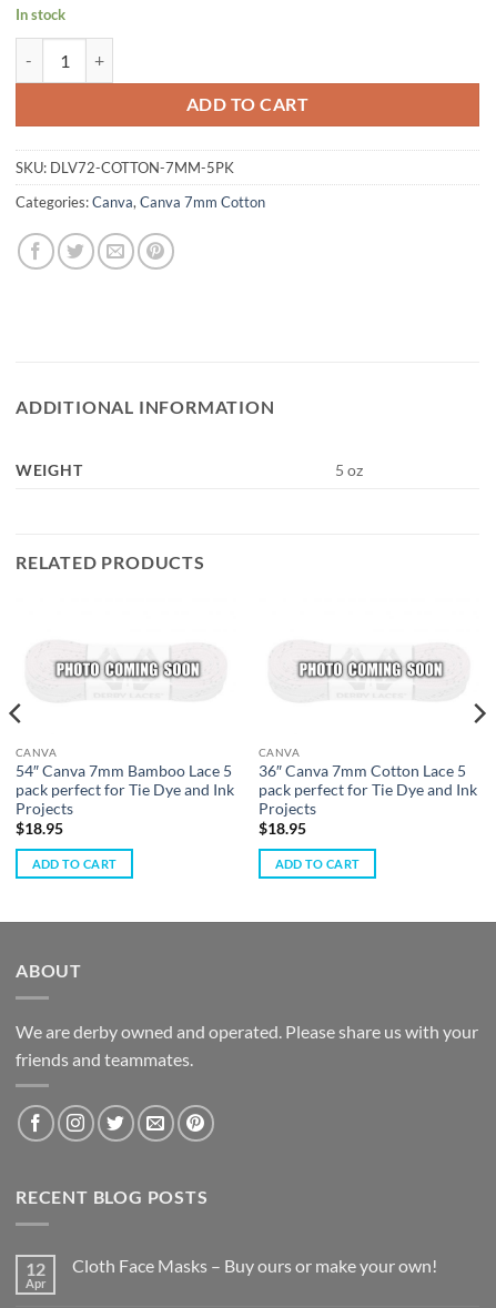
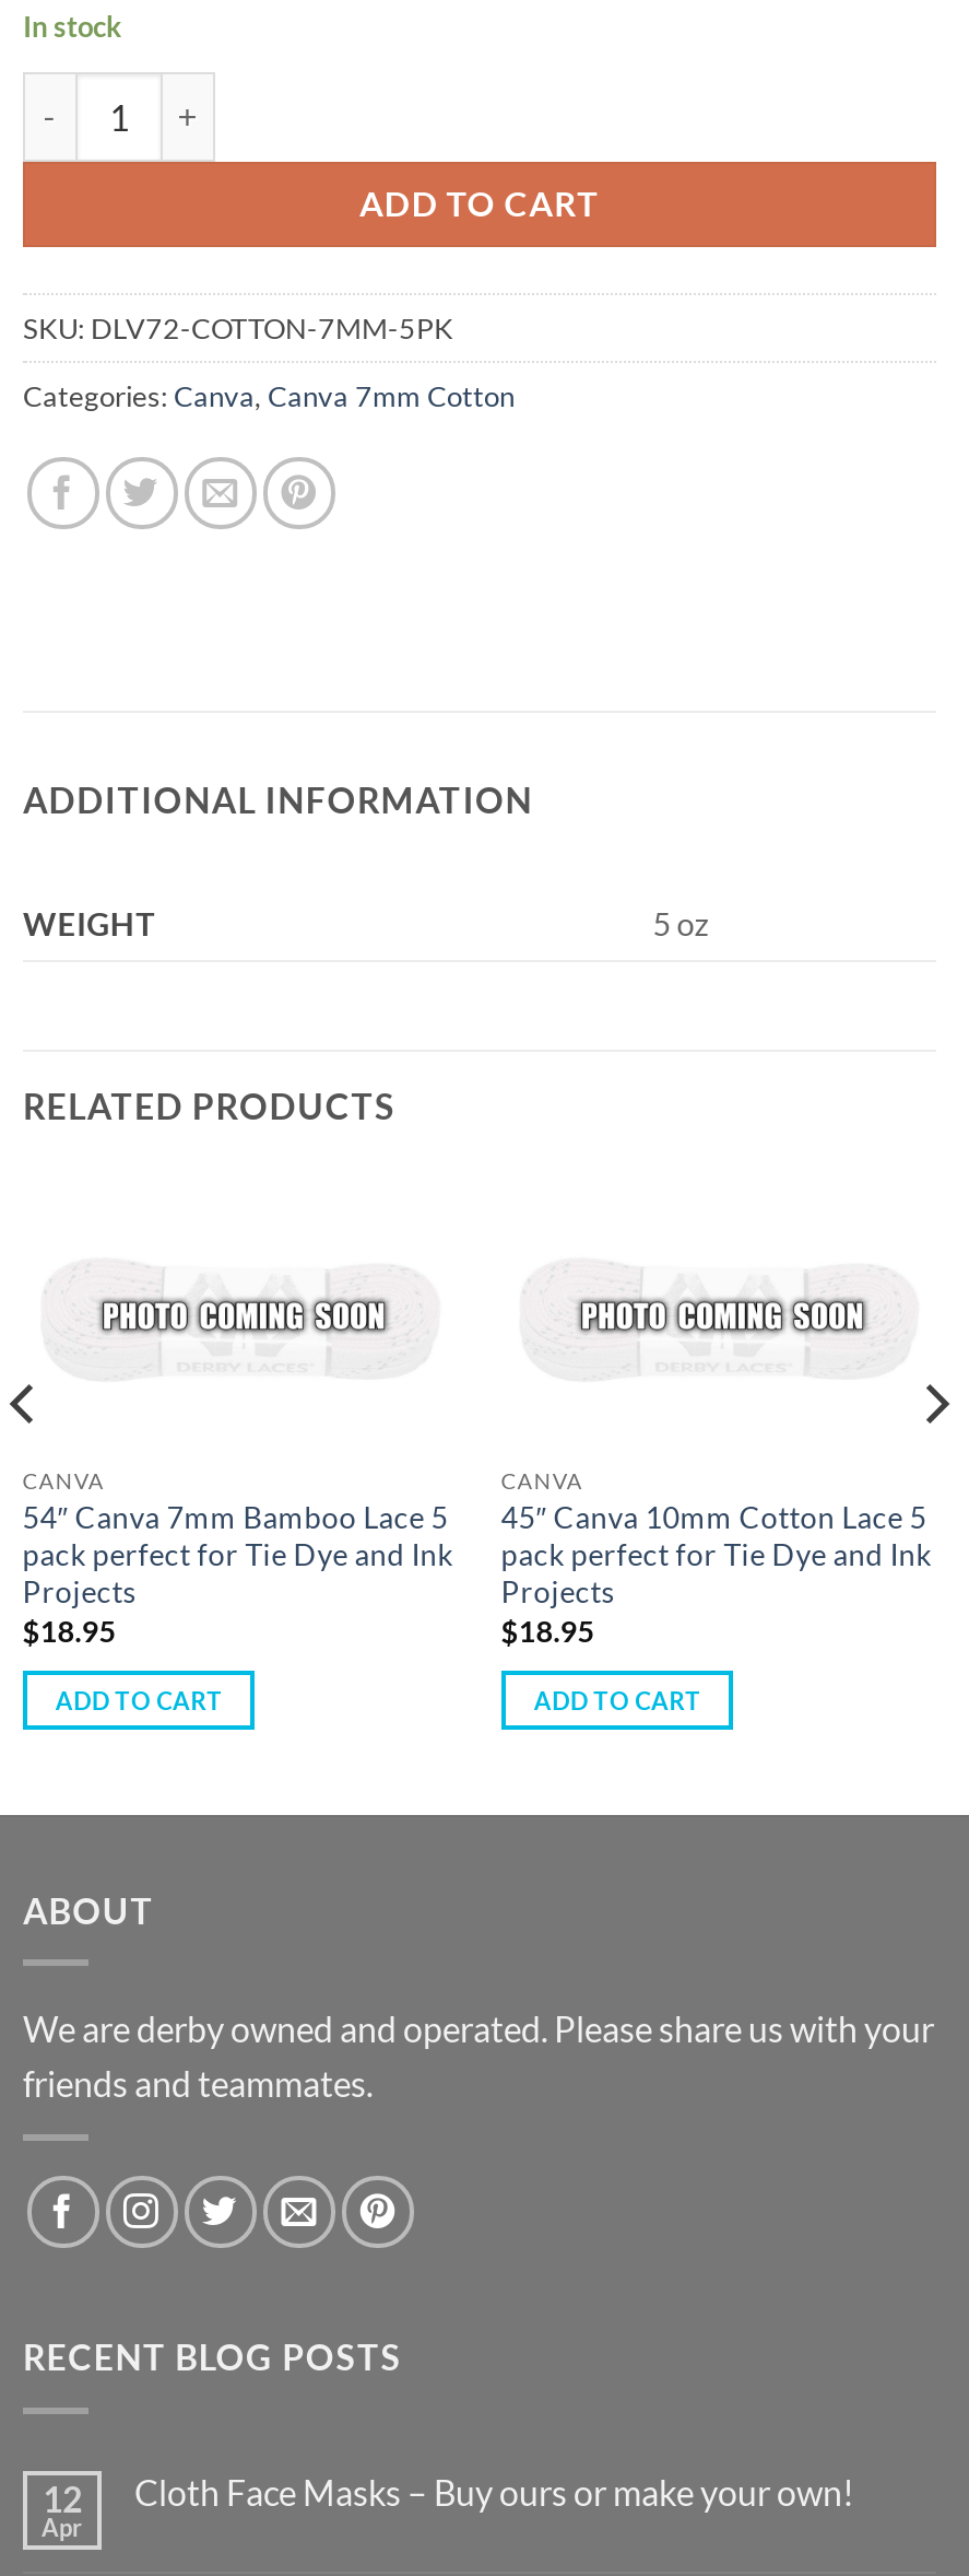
- 36″ Canva 7mm Cotton Lace 5
+ 45″ Canva 10mm Cotton Lace 5
